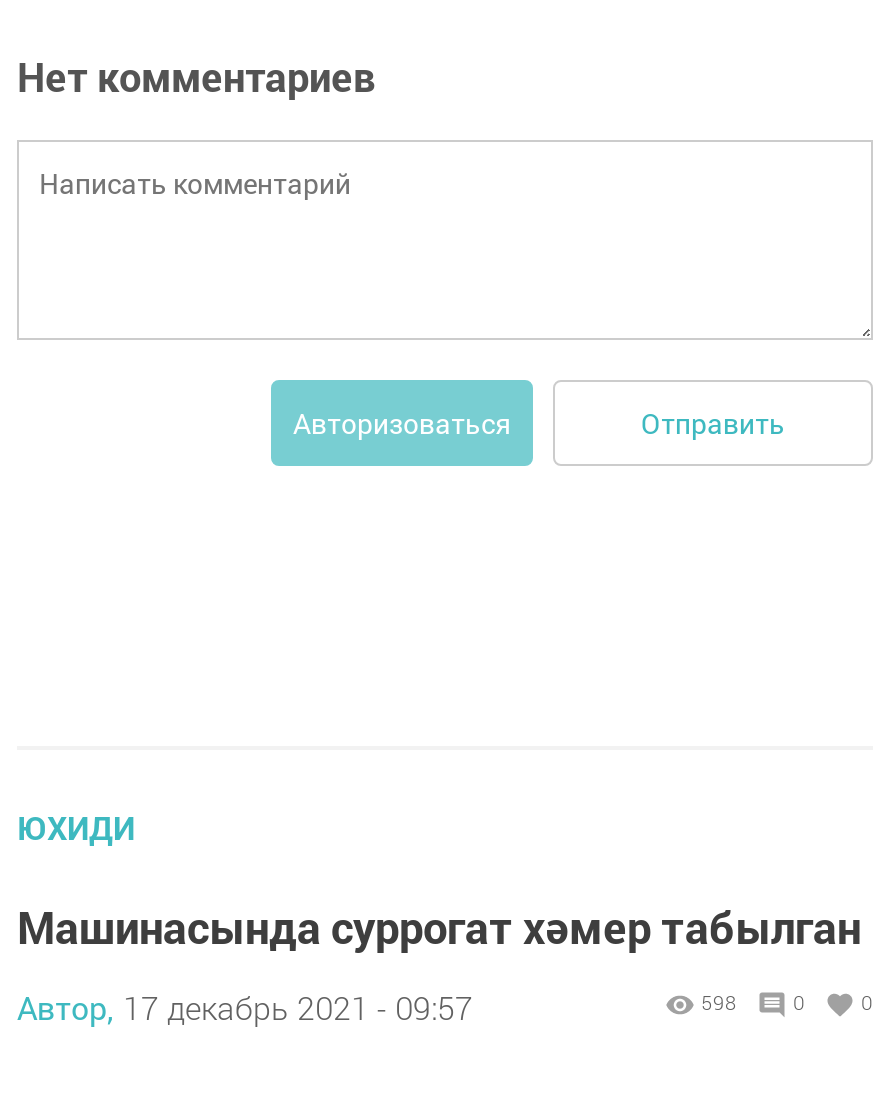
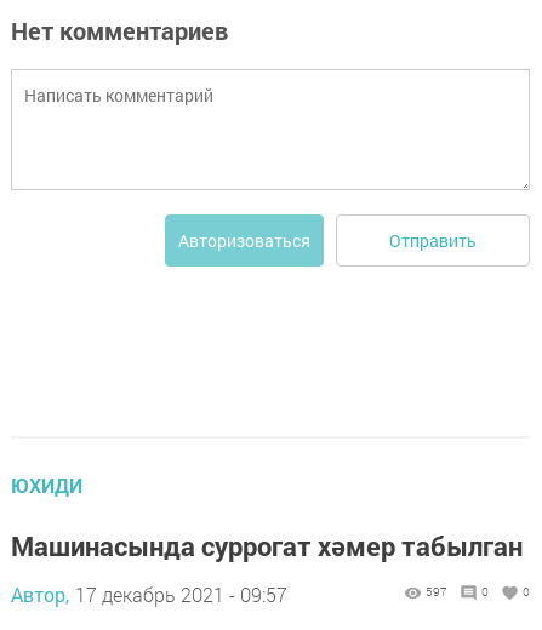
- 598
+ 597
